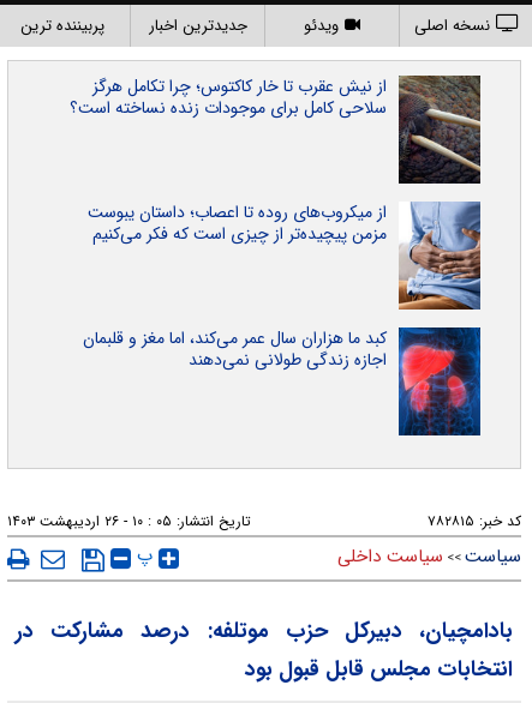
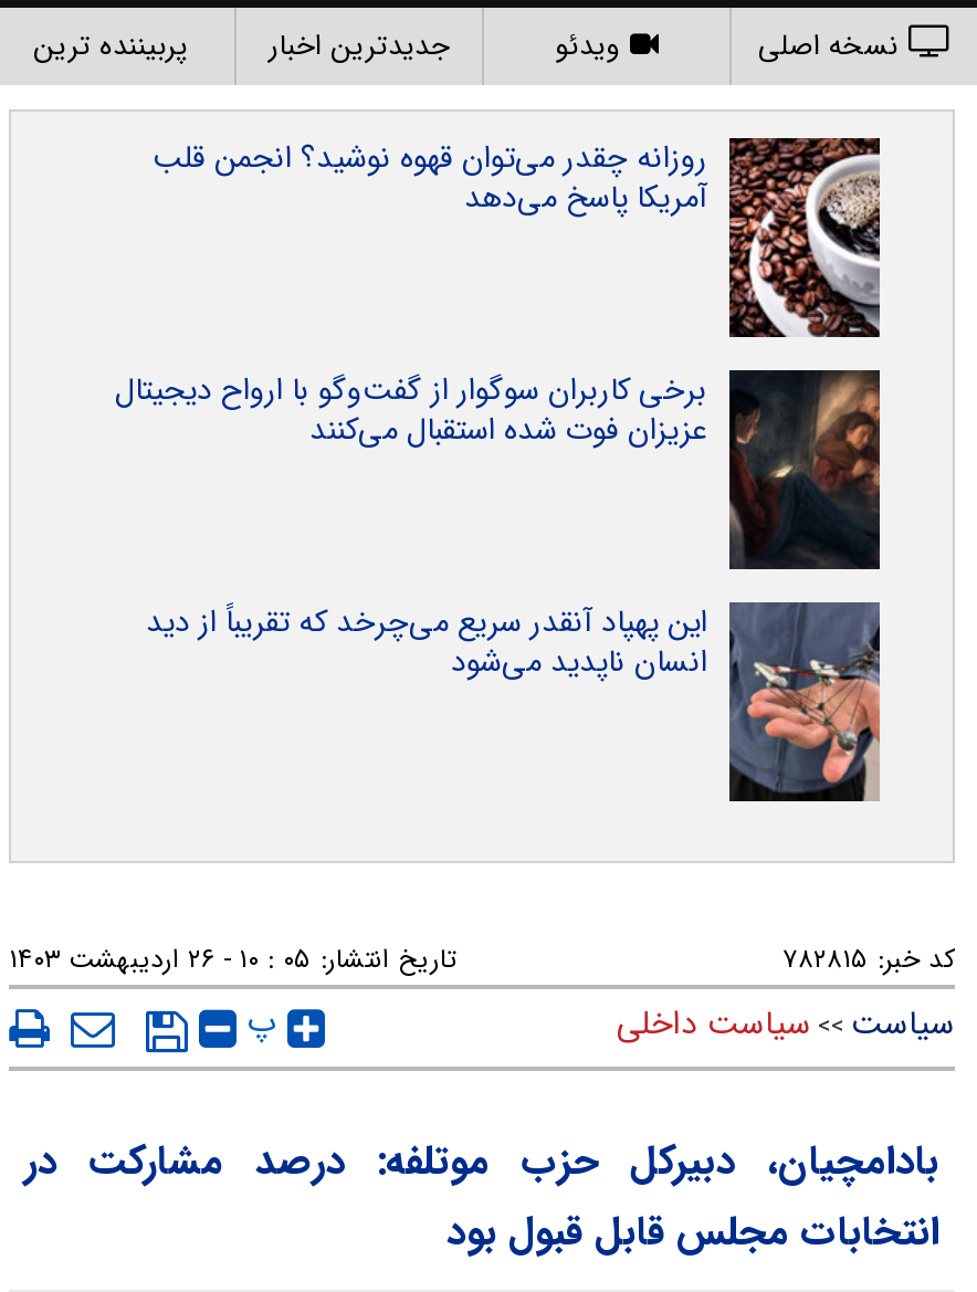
- [image]
- از نیش عقرب تا خار کاکتوس؛ چرا تکامل هرگز
- سلاحی کامل برای موجودات زنده نساخته است؟
+ [image]
+ روزانه چقدر می‌توان قهوه نوشید؟ انجمن قلب
+ آمریکا پاسخ می‌دهد

- [image]
- از میکروب‌های روده تا اعصاب؛ داستان یبوست
- مزمن پیچیده‌تر از چیزی است که فکر می‌کنیم
+ [image]
+ برخی کاربران سوگوار از گفت‌وگو با ارواح دیجیتال
+ عزیزان فوت شده استقبال می‌کنند

- [image]
- کبد ما هزاران سال عمر می‌کند، اما مغز و قلبمان
- اجازه زندگی طولانی نمی‌دهند
+ [image]
+ این پهپاد آنقدر سریع می‌چرخد که تقریباً از دید
+ انسان ناپدید می‌شود
